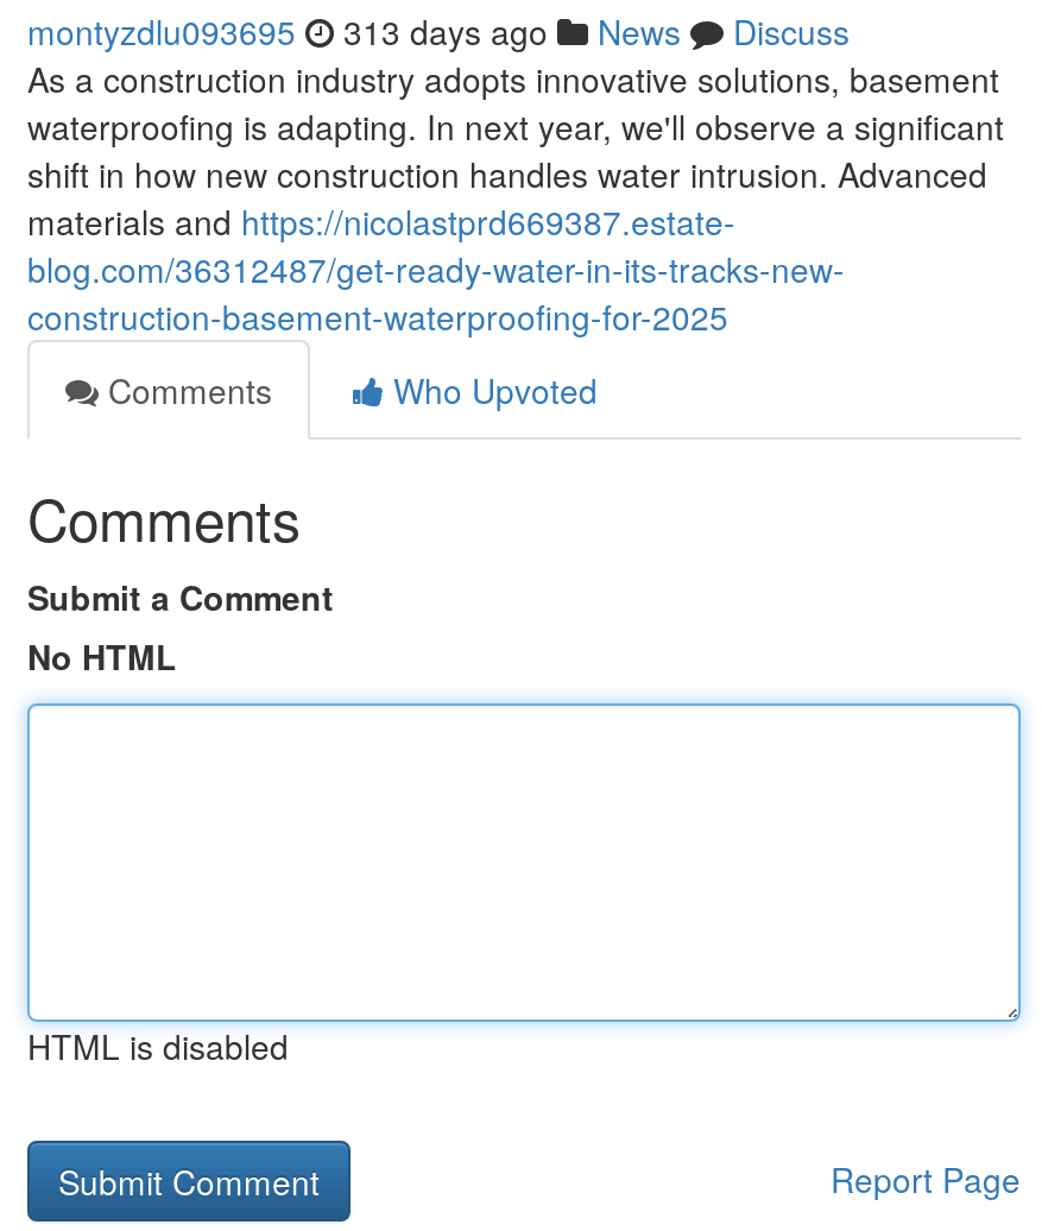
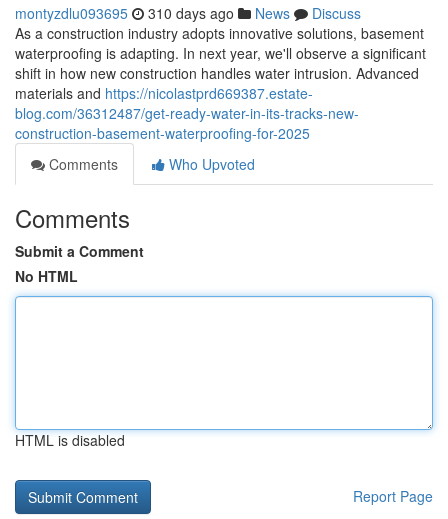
- montyzdlu093695 313 days ago News Discuss
+ montyzdlu093695 310 days ago News Discuss
